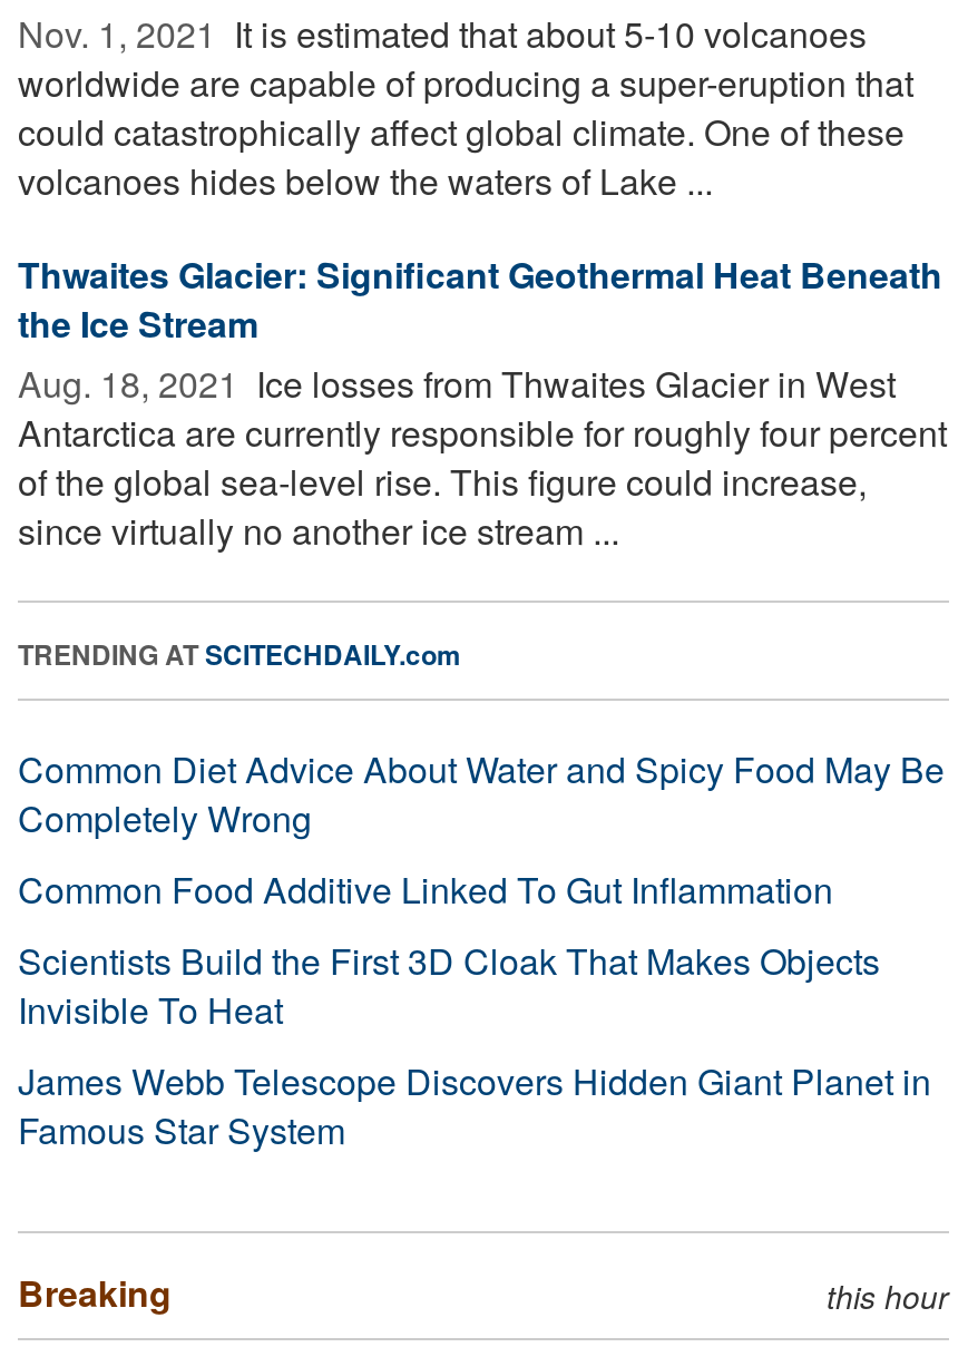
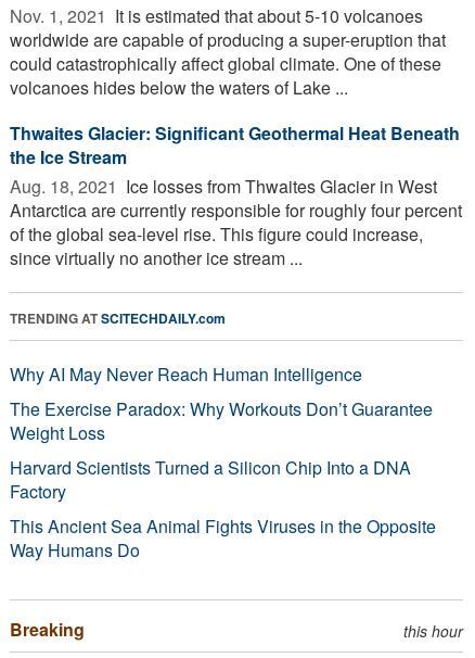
- Common Diet Advice About Water and Spicy Food May Be
- Completely Wrong
- Common Food Additive Linked To Gut Inflammation
- Scientists Build the First 3D Cloak That Makes Objects
- Invisible To Heat
- James Webb Telescope Discovers Hidden Giant Planet in
- Famous Star System
+ Why AI May Never Reach Human Intelligence
+ The Exercise Paradox: Why Workouts Don’t Guarantee
+ Weight Loss
+ Harvard Scientists Turned a Silicon Chip Into a DNA
+ Factory
+ This Ancient Sea Animal Fights Viruses in the Opposite
+ Way Humans Do
